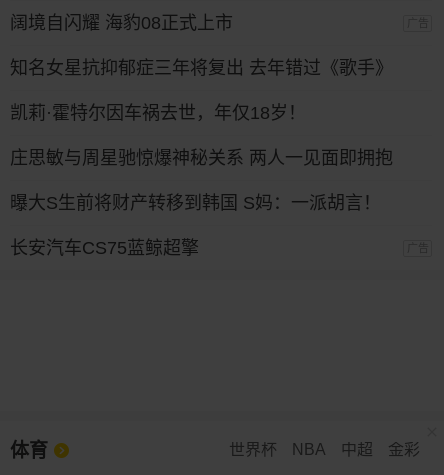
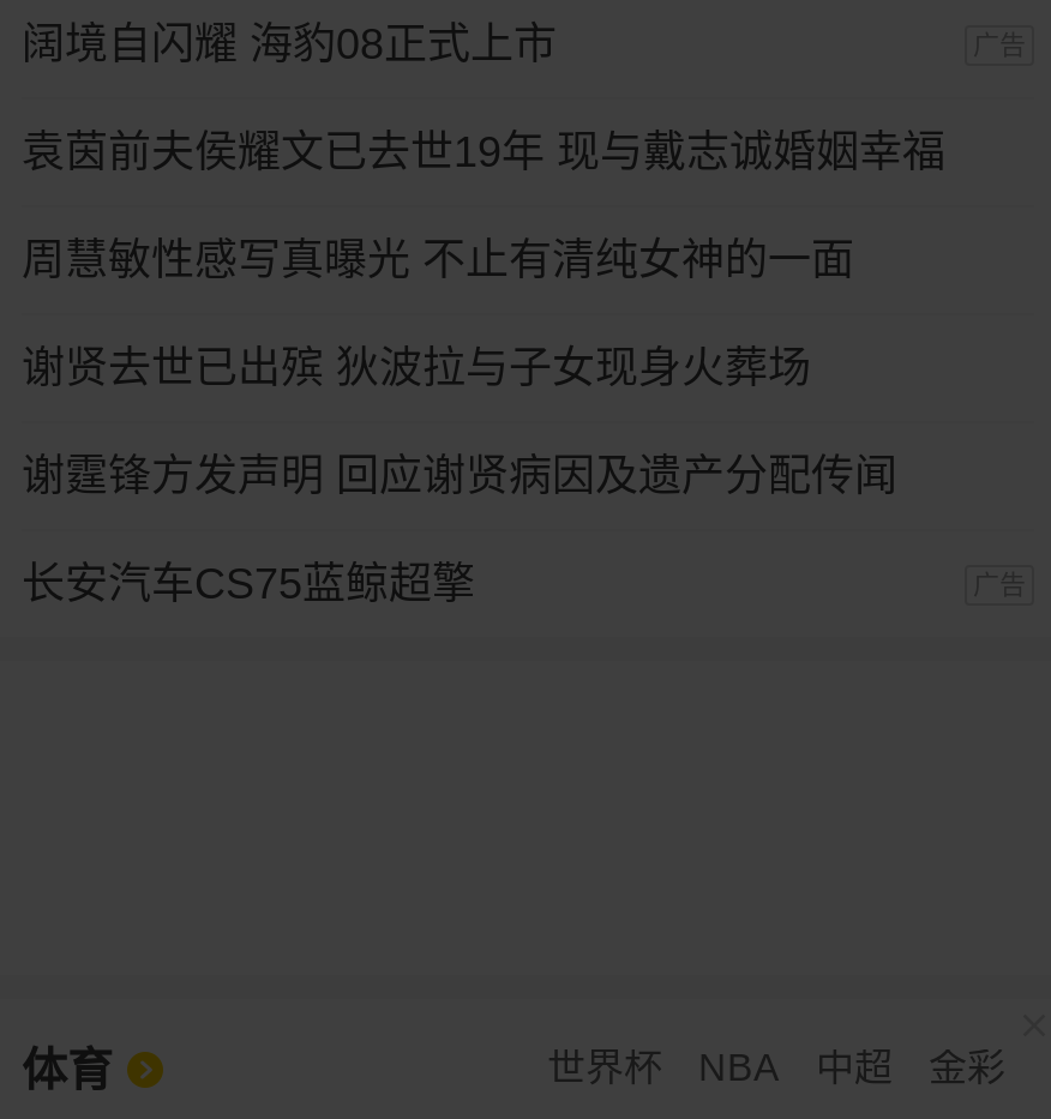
- 知名女星抗抑郁症三年将复出 去年错过《歌手》
+ 袁茵前夫侯耀文已去世19年 现与戴志诚婚姻幸福

- 凯莉·霍特尔因车祸去世，年仅18岁！
+ 周慧敏性感写真曝光 不止有清纯女神的一面

- 庄思敏与周星驰惊爆神秘关系 两人一见面即拥抱
+ 谢贤去世已出殡 狄波拉与子女现身火葬场

- 曝大S生前将财产转移到韩国 S妈：一派胡言！
+ 谢霆锋方发声明 回应谢贤病因及遗产分配传闻
